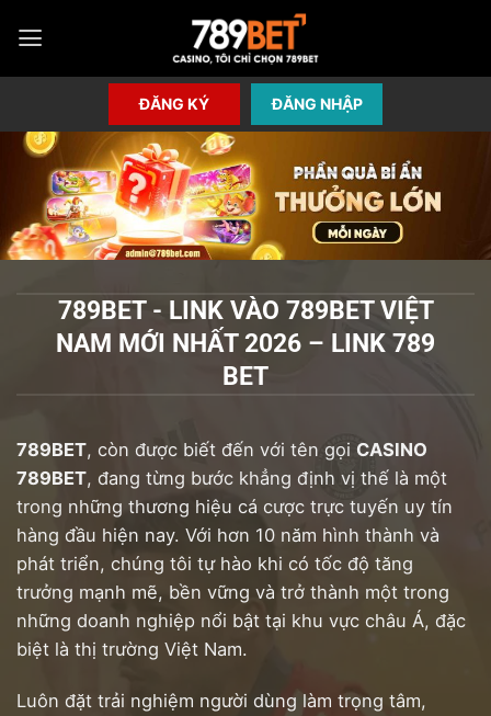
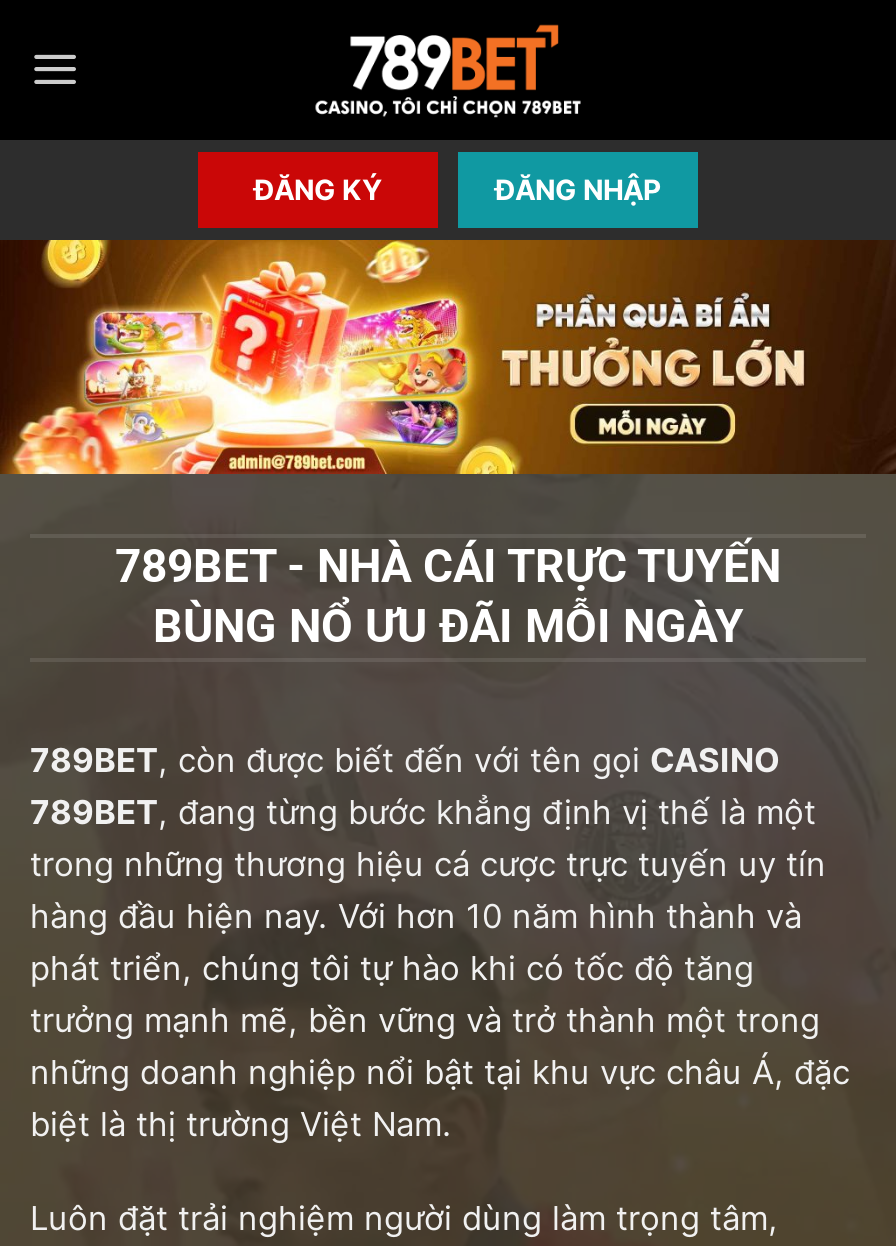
- 789BET - LINK VÀO 789BET VIỆT
- NAM MỚI NHẤT 2026 – LINK 789
- BET
+ 789BET - NHÀ CÁI TRỰC TUYẾN
+ BÙNG NỔ ƯU ĐÃI MỖI NGÀY
